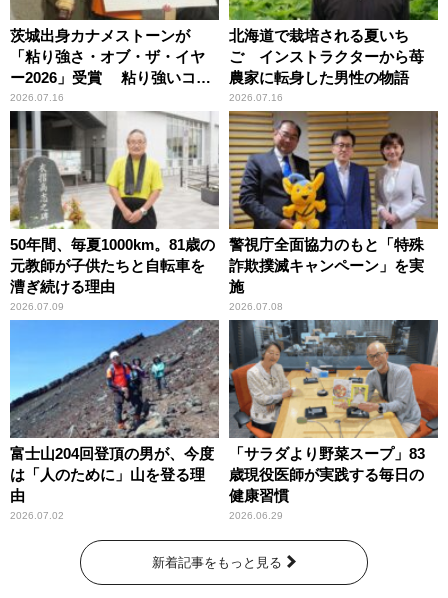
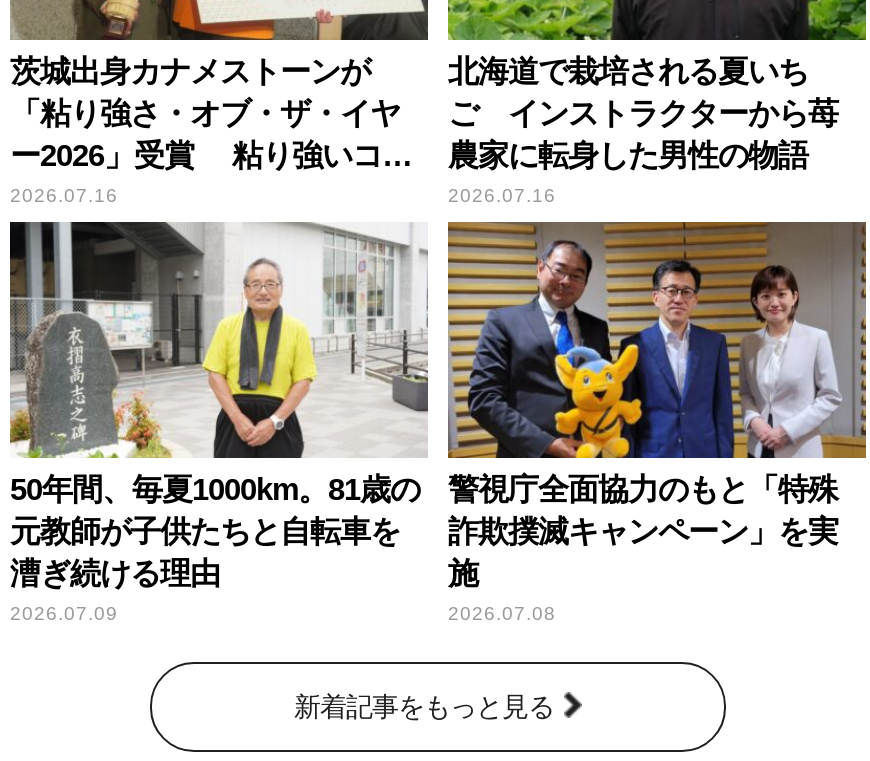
- [image]
- 富士山204回登頂の男が、今度
- は「人のために」山を登る理
- 由
- 2026.07.02

- [image]
- 「サラダより野菜スープ」83
- 歳現役医師が実践する毎日の
- 健康習慣
- 2026.06.29
